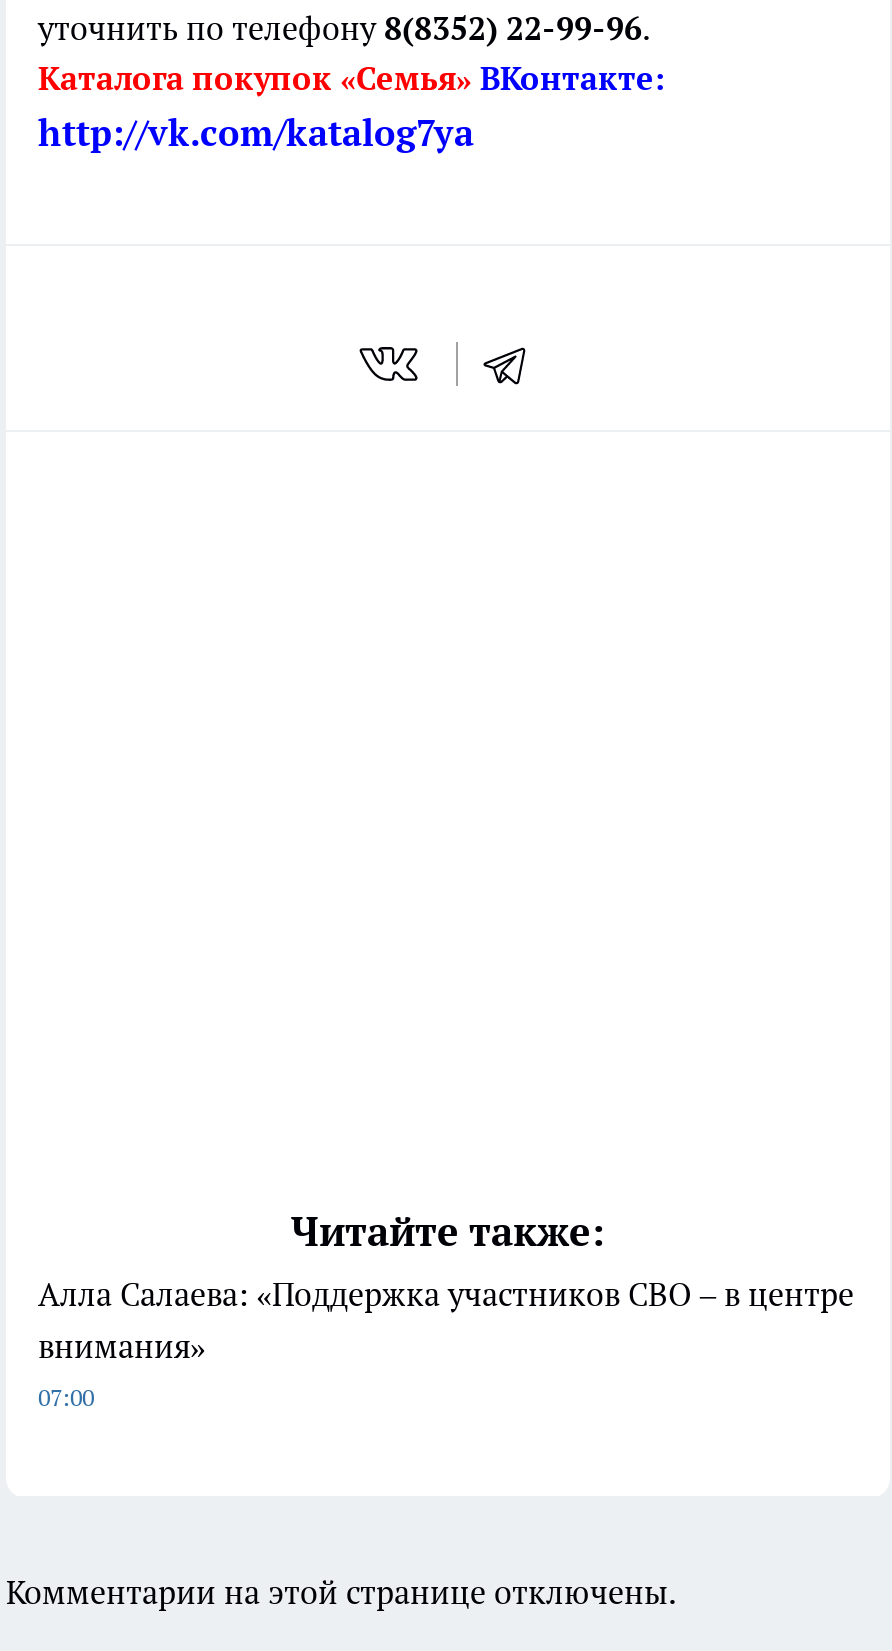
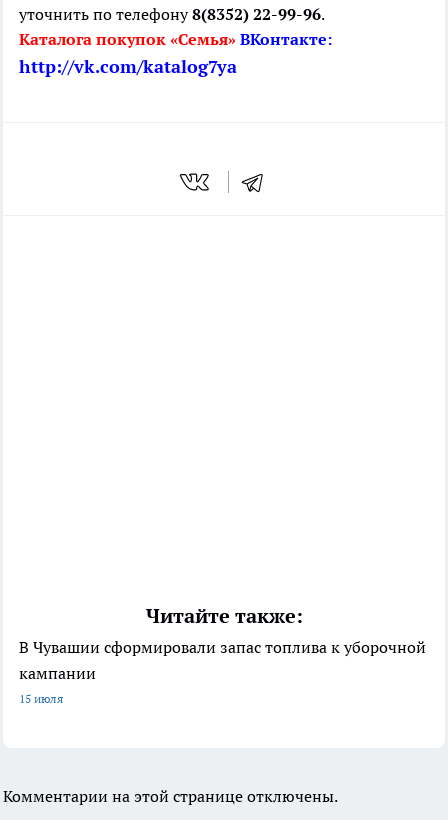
- Алла Салаева: «Поддержка участников СВО – в центре
- внимания»
- 07:00
+ В Чувашии сформировали запас топлива к уборочной
+ кампании
+ 15 июля
